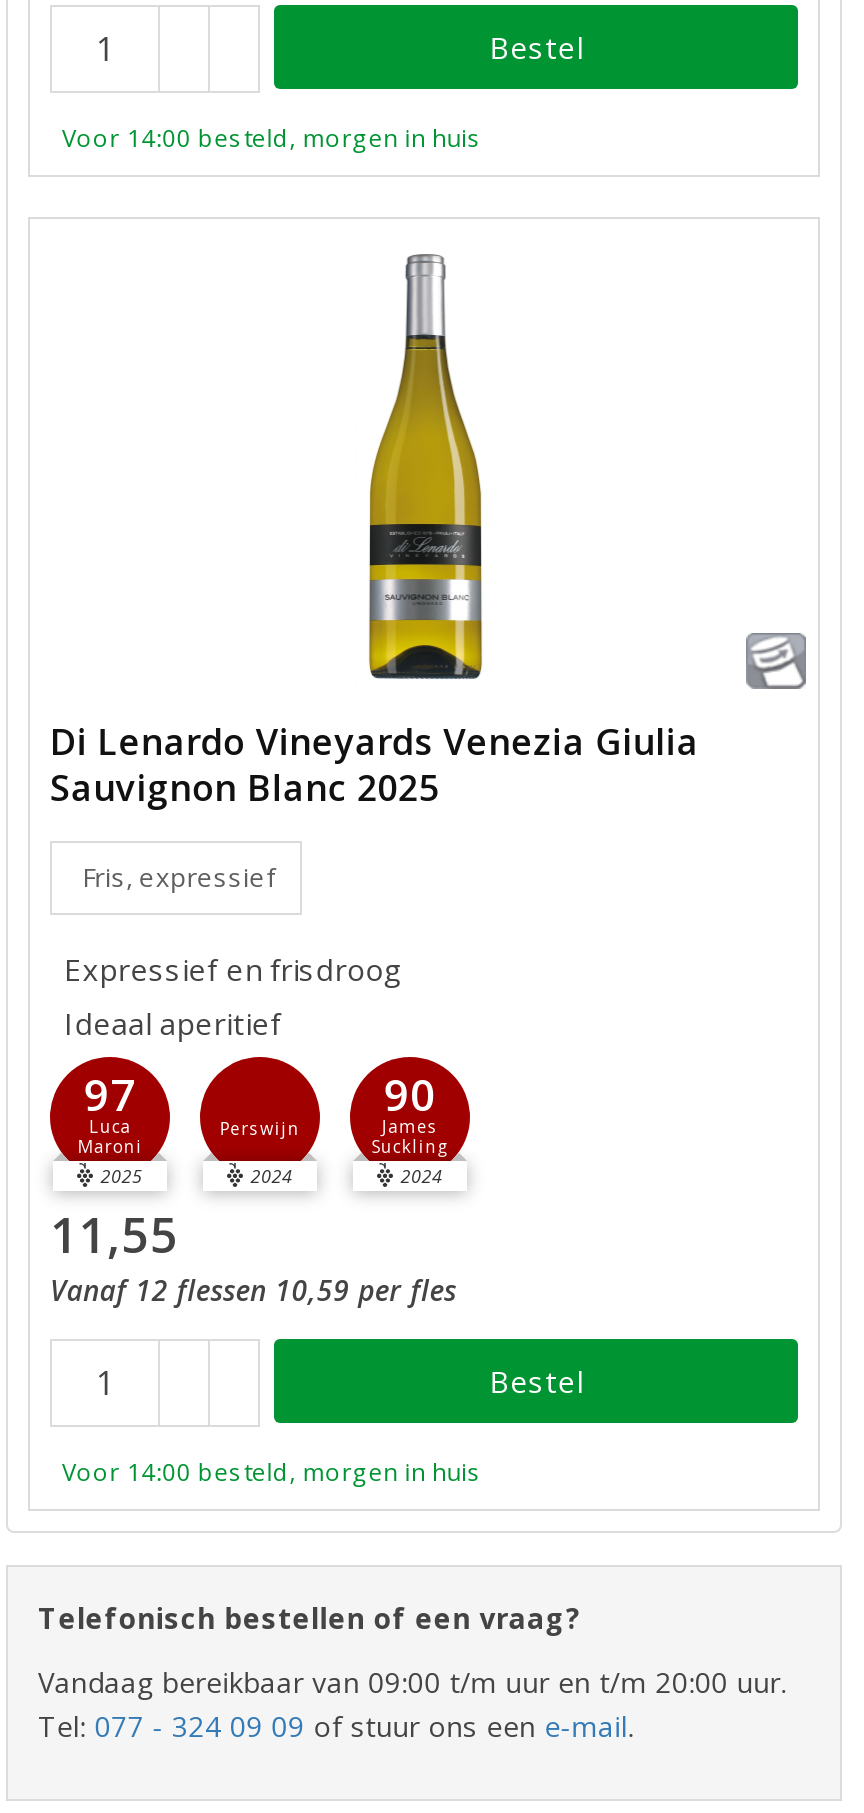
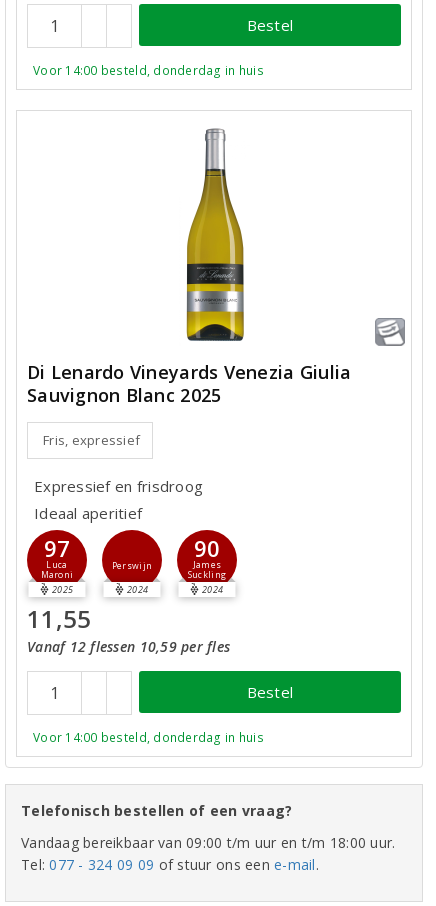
- Voor 14:00 besteld, morgen in huis
+ Voor 14:00 besteld, donderdag in huis

- Voor 14:00 besteld, morgen in huis
+ Voor 14:00 besteld, donderdag in huis

- Vandaag bereikbaar van 09:00 t/m uur en t/m 20:00 uur.
+ Vandaag bereikbaar van 09:00 t/m uur en t/m 18:00 uur.
